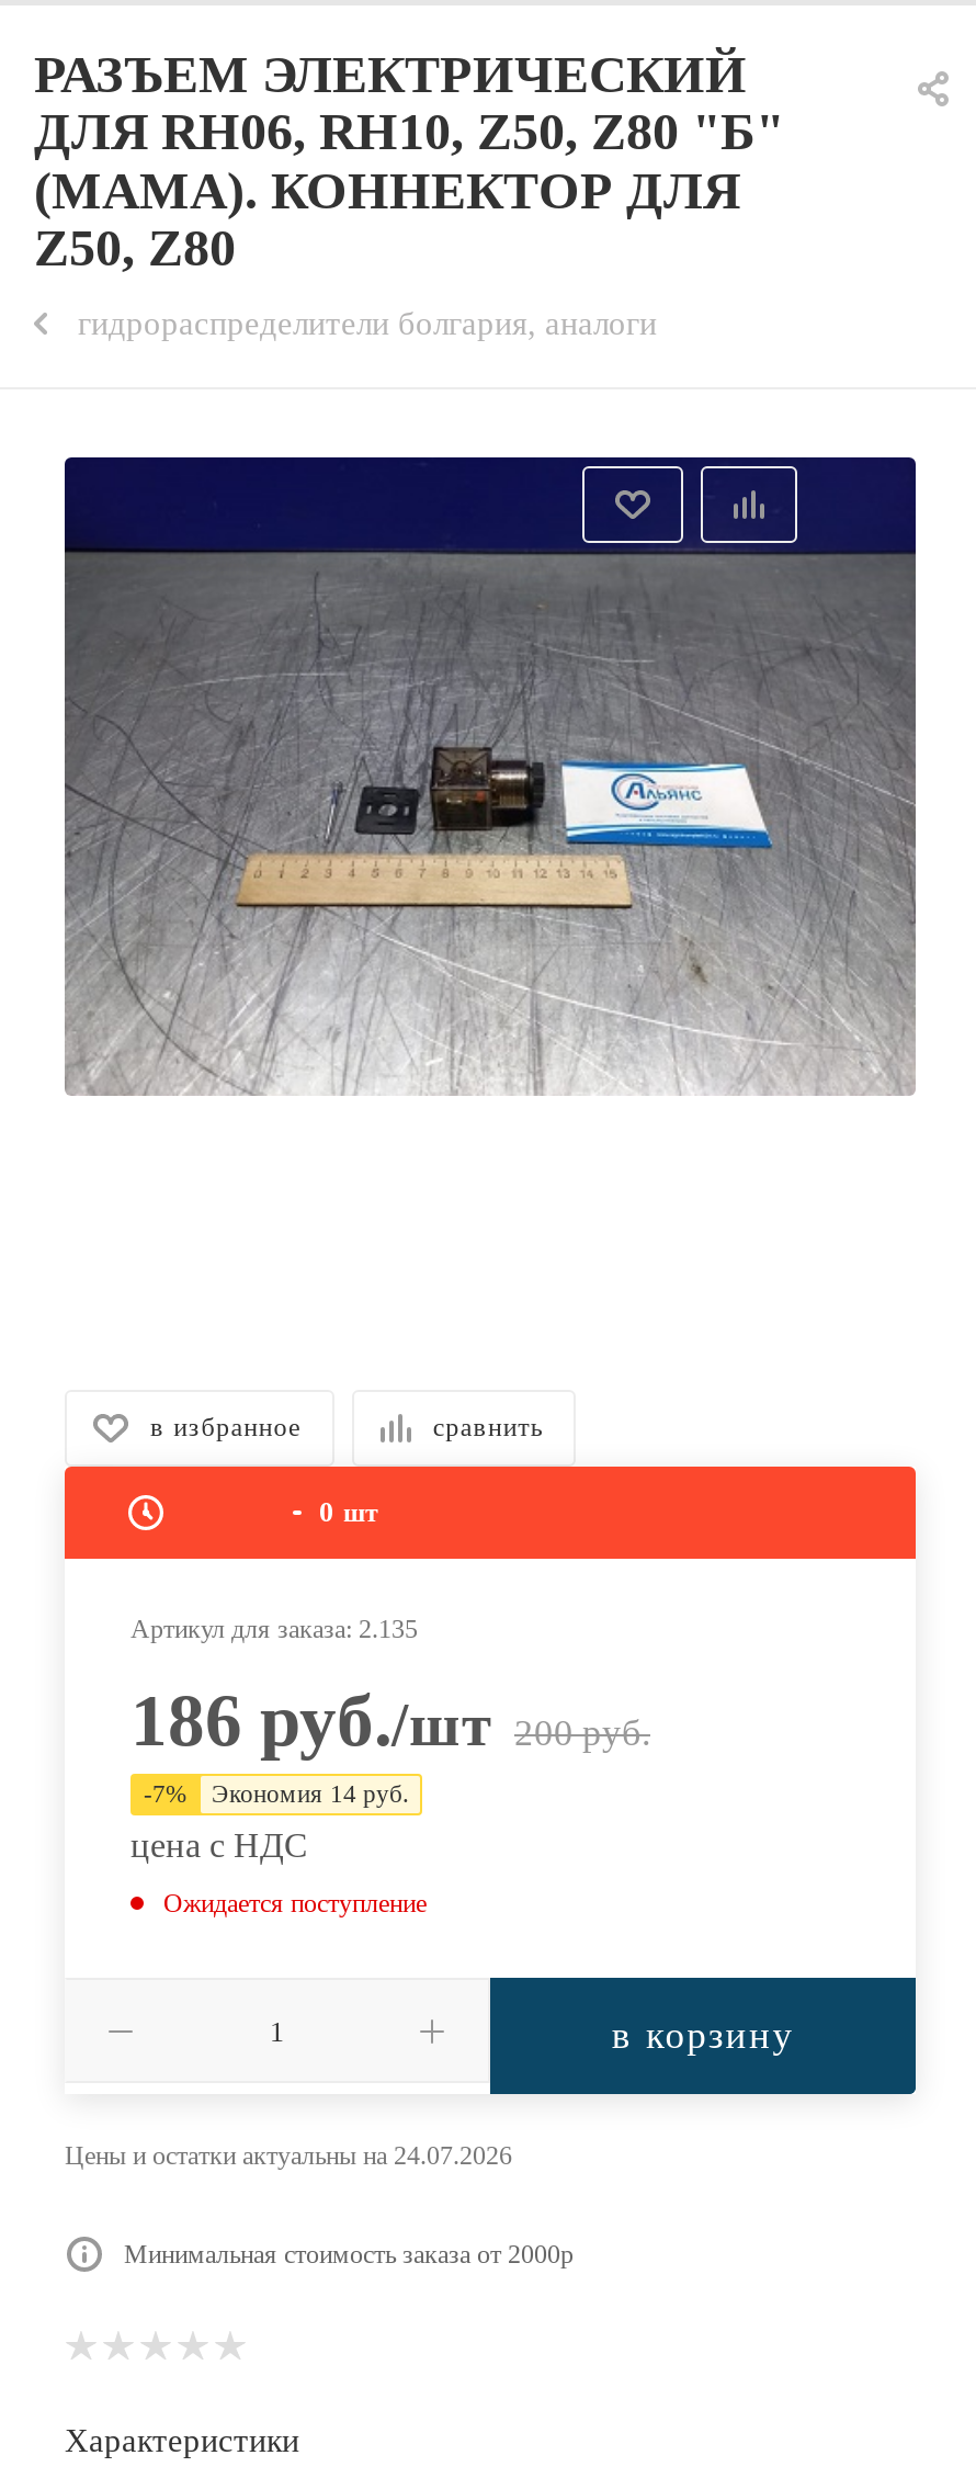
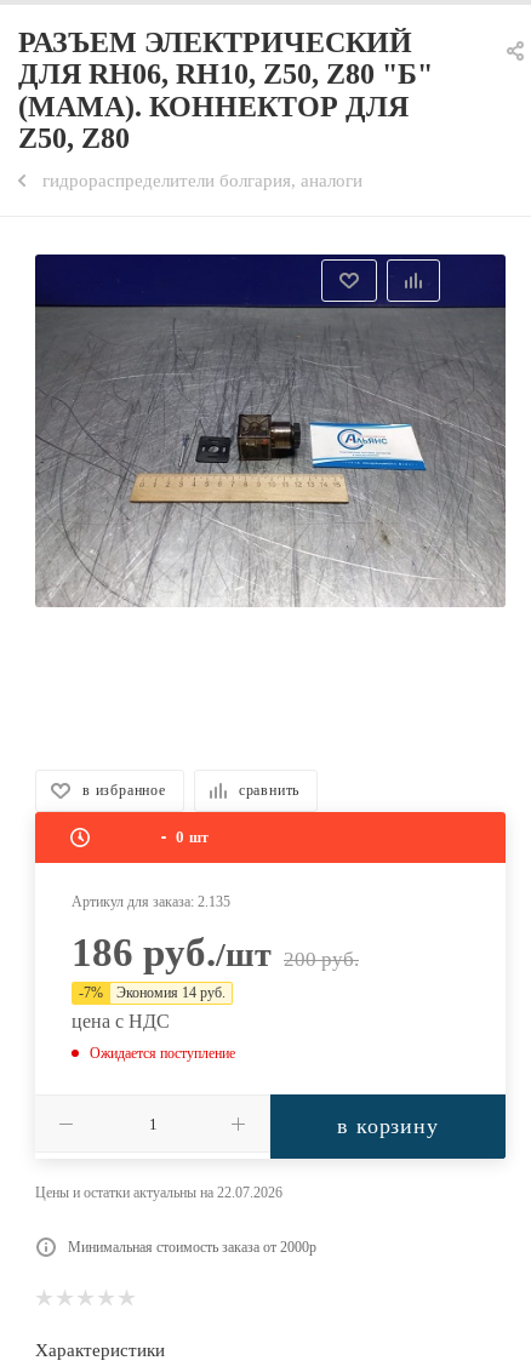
- Цены и остатки актуальны на 24.07.2026
+ Цены и остатки актуальны на 22.07.2026
